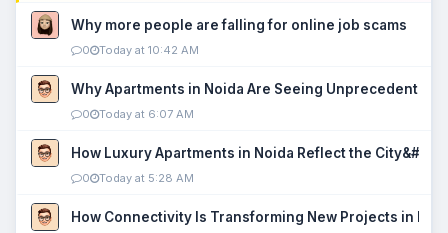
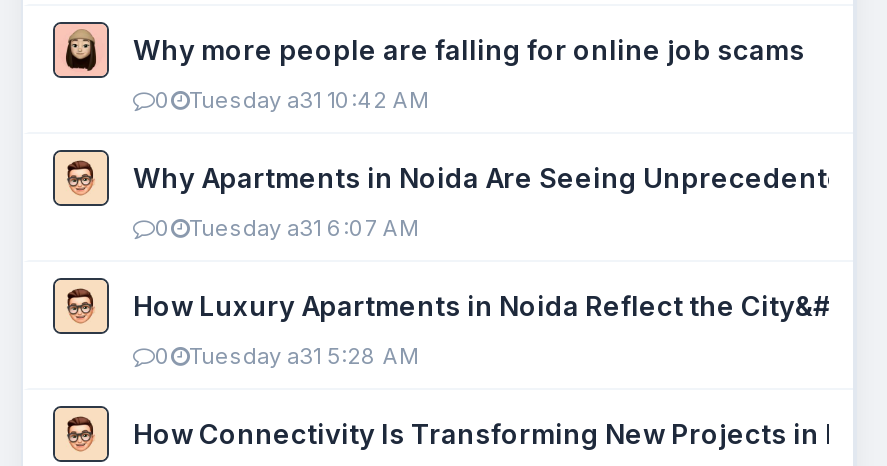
- 0 Today at 10:42 AM
+ 0 Tuesday a31 10:42 AM

- 0 Today at 6:07 AM
+ 0 Tuesday a31 6:07 AM

- 0 Today at 5:28 AM
+ 0 Tuesday a31 5:28 AM
